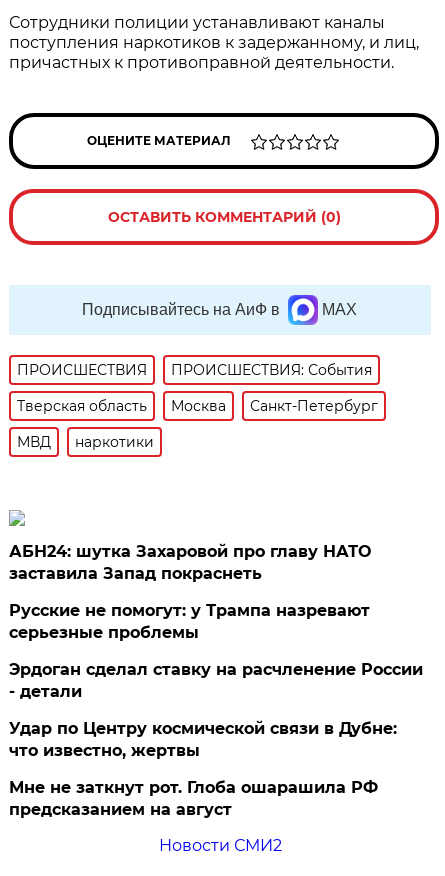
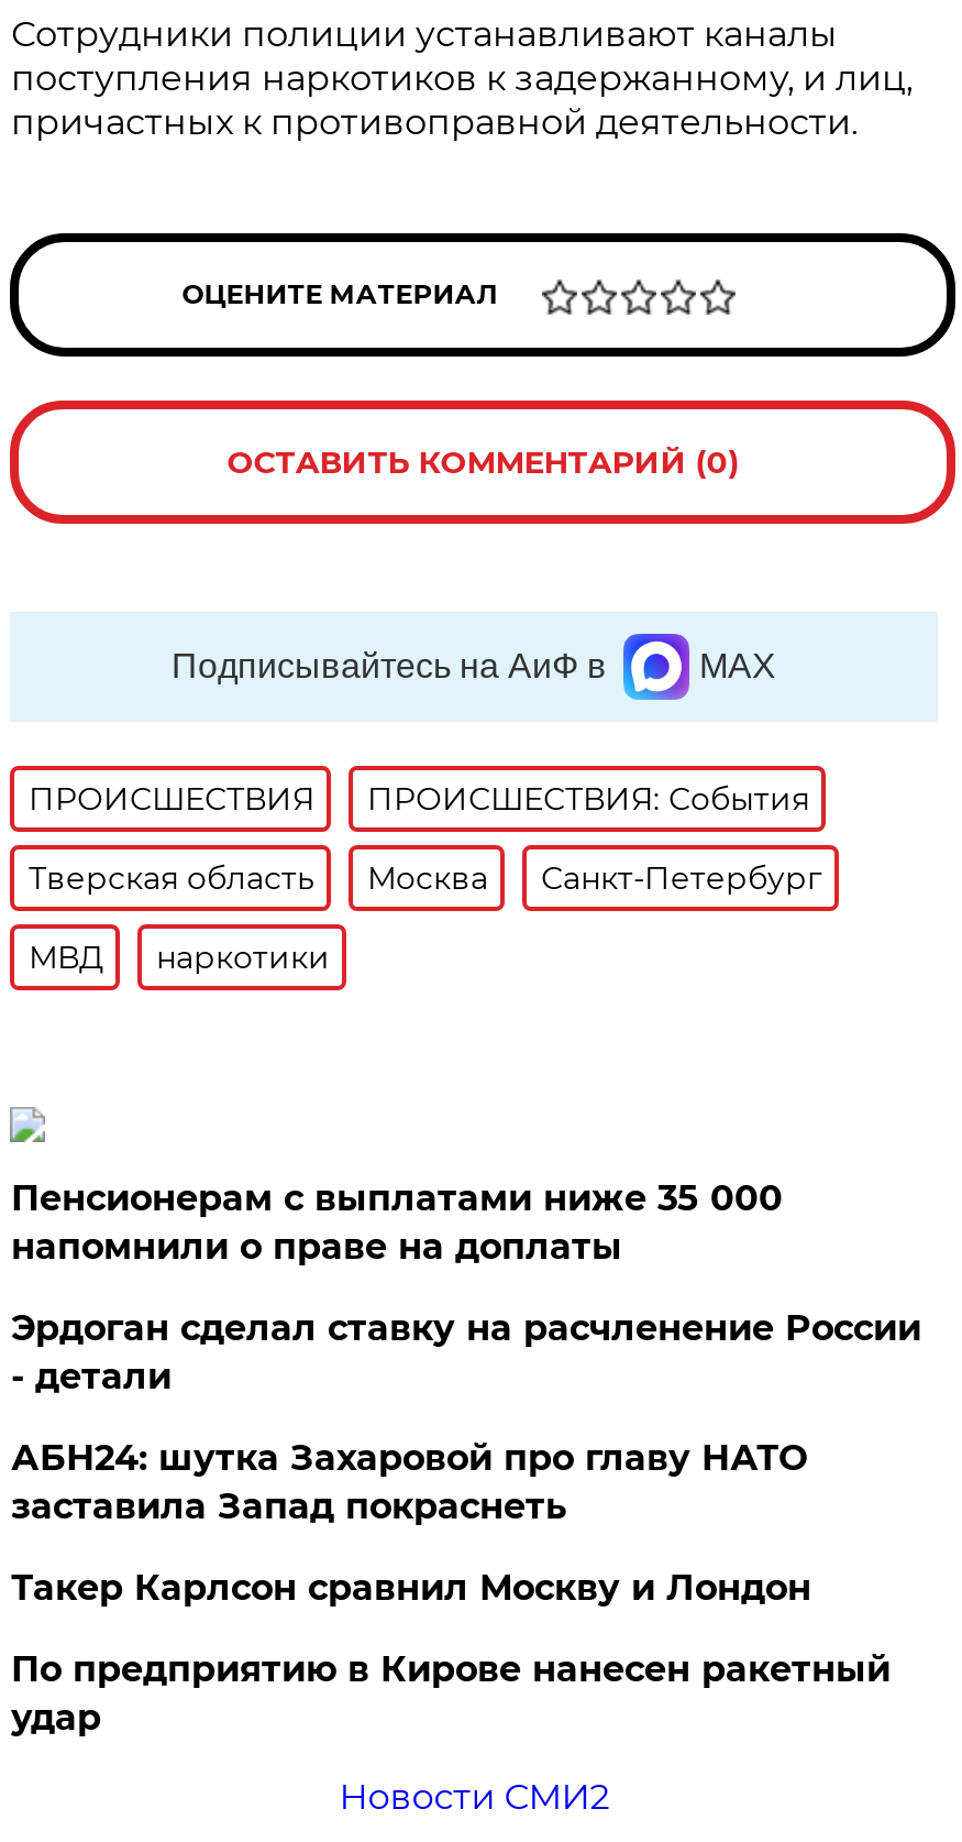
+ Пенсионерам с выплатами ниже 35 000
+ напомнили о праве на доплаты

moved down: АБН24: шутка Захаровой про главу НАТО | заставила Запад покраснеть

- Русские не помогут: у Трампа назревают
- серьезные проблемы
- Удар по Центру космической связи в Дубне:
- что известно, жертвы
- Мне не заткнут рот. Глоба ошарашила РФ
- предсказанием на август
+ Такер Карлсон сравнил Москву и Лондон
+ По предприятию в Кирове нанесен ракетный
+ удар

moved up: Эрдоган сделал ставку на расчленение России | - детали
